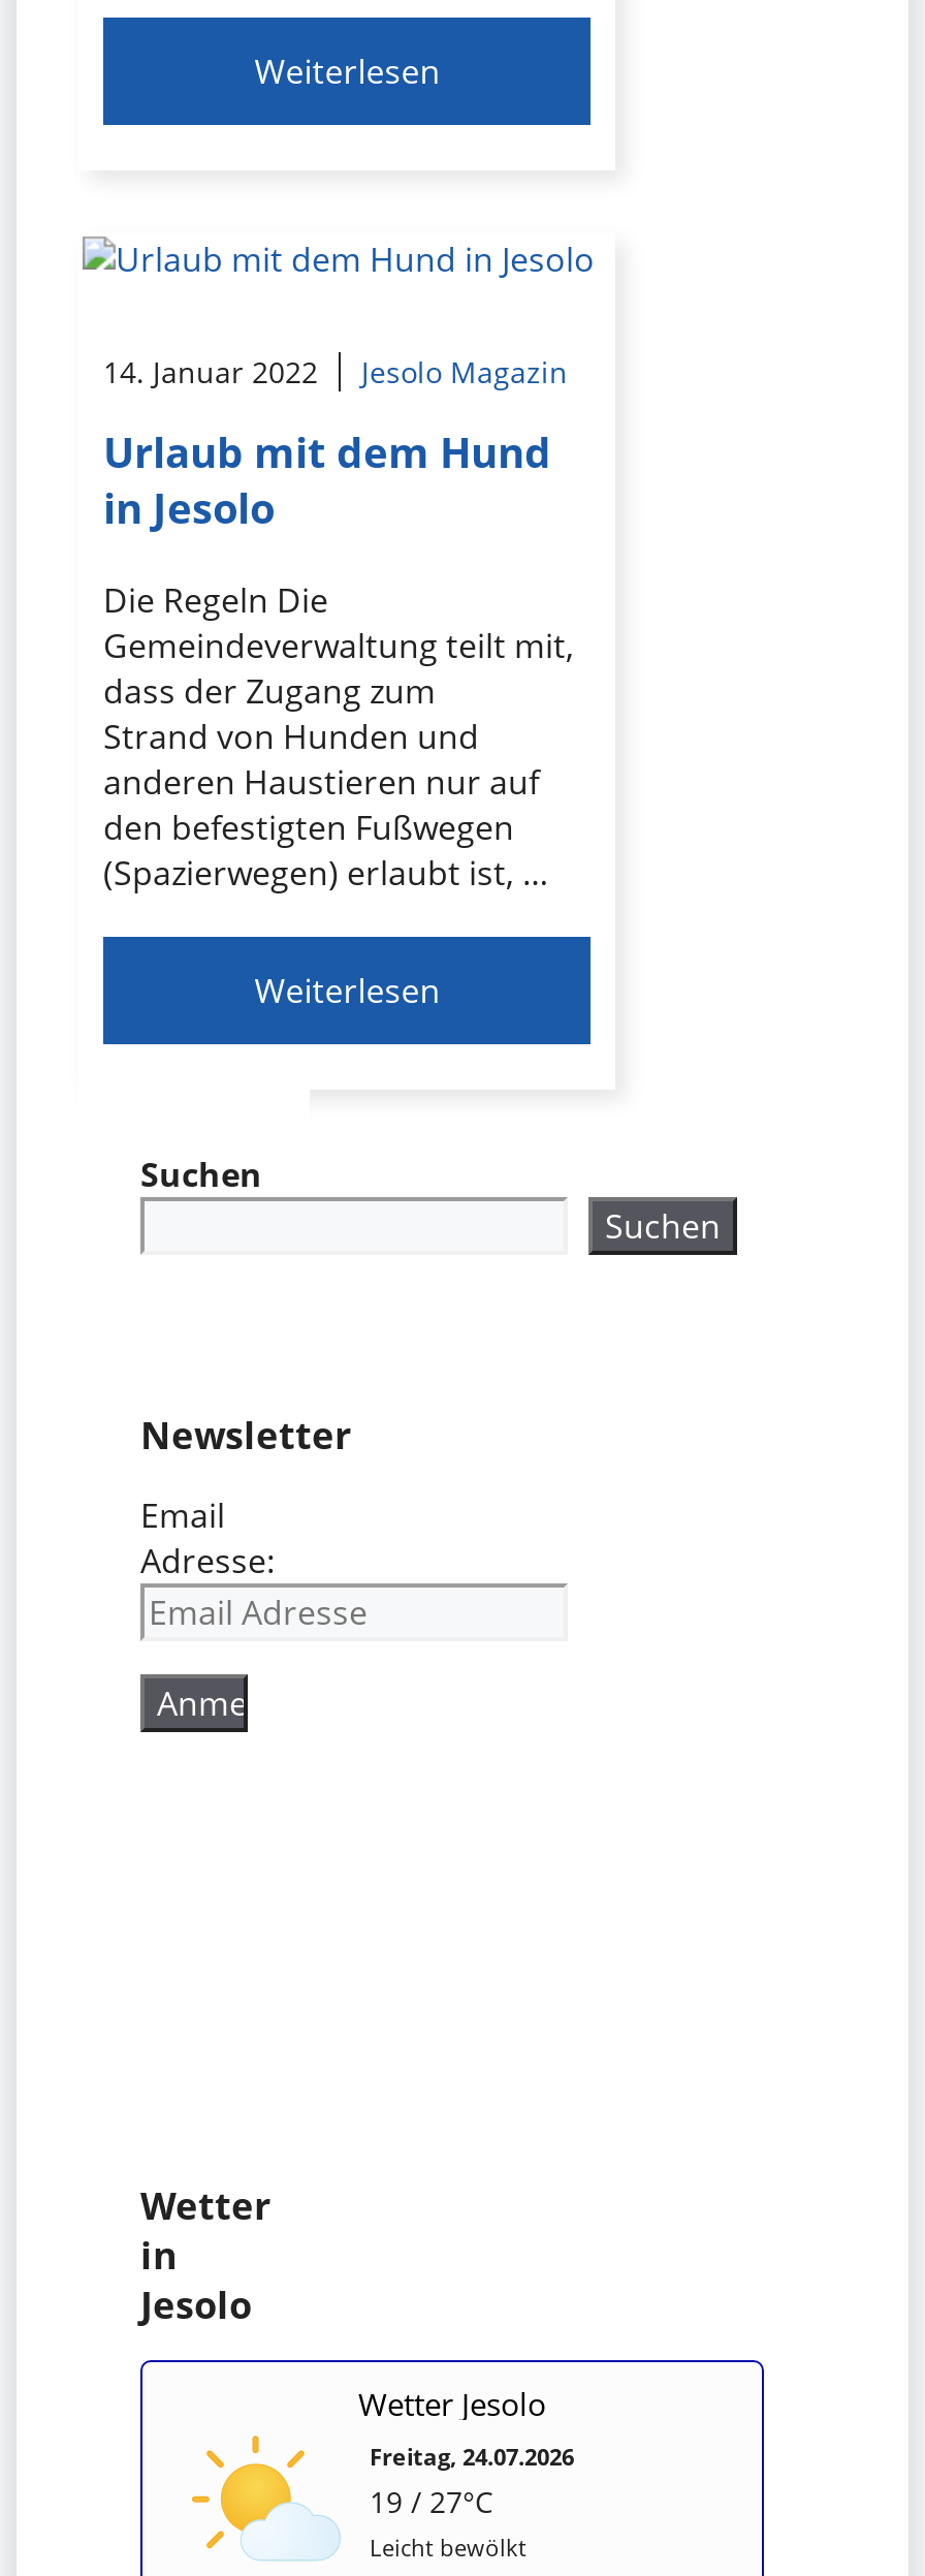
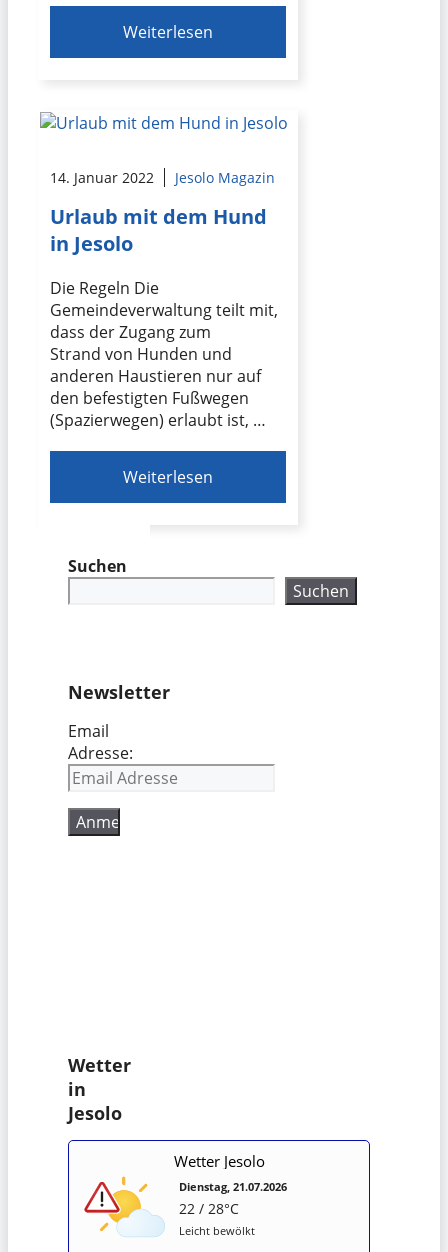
- [image]
+ [image]

- Freitag, 24.07.2026
- 19 / 27°C
+ Dienstag, 21.07.2026
+ 22 / 28°C
